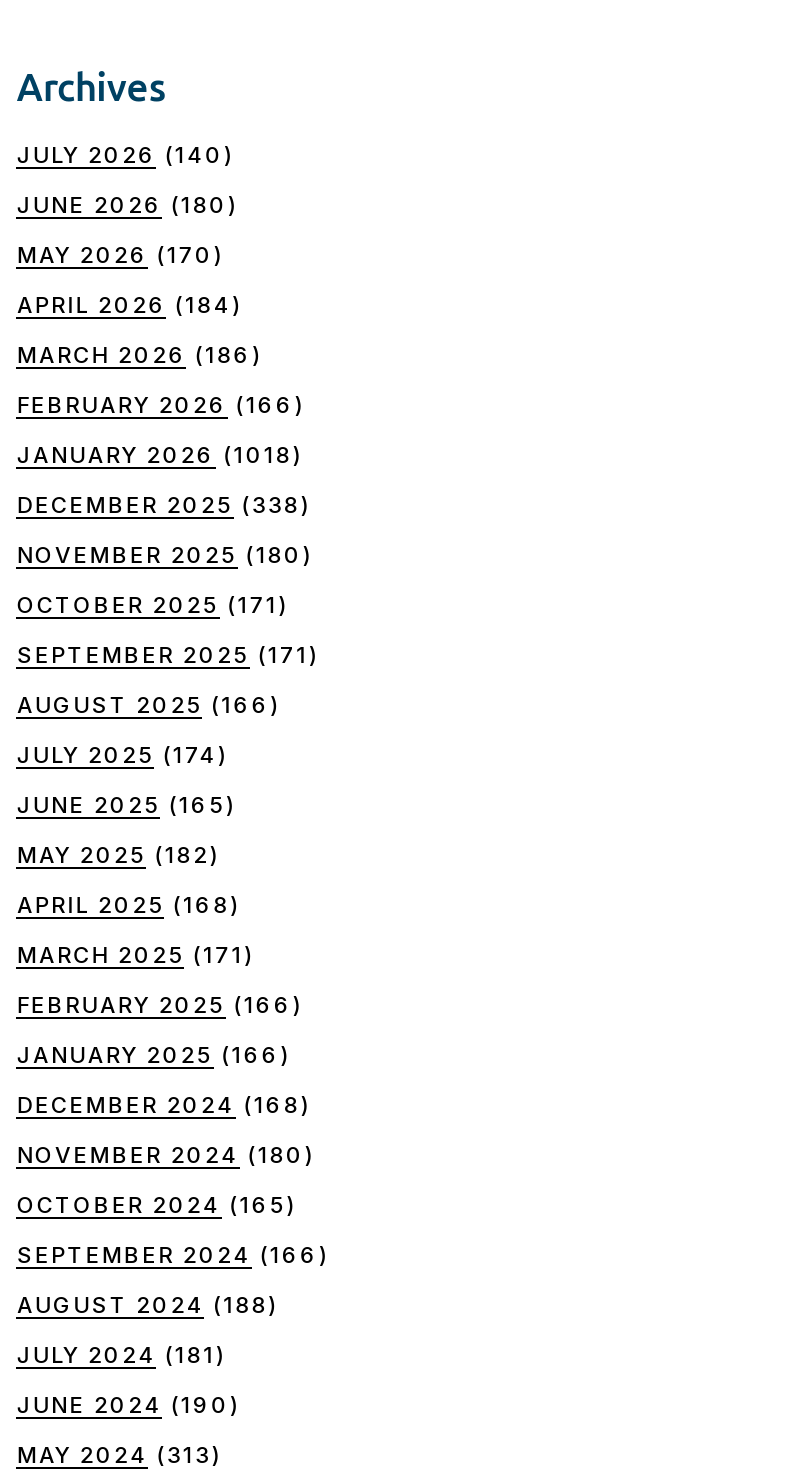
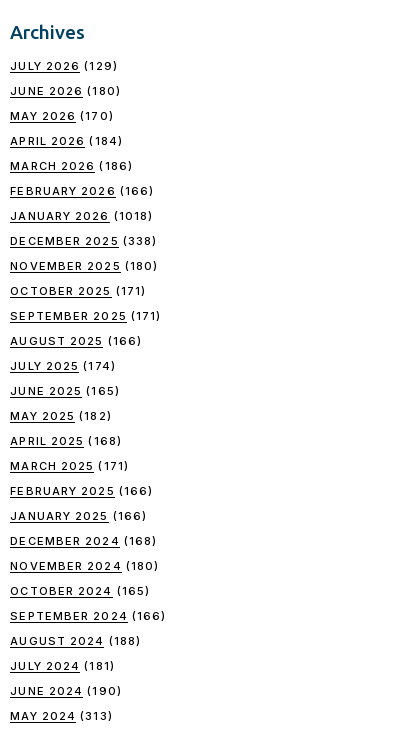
- JULY 2026 (140)
+ JULY 2026 (129)
